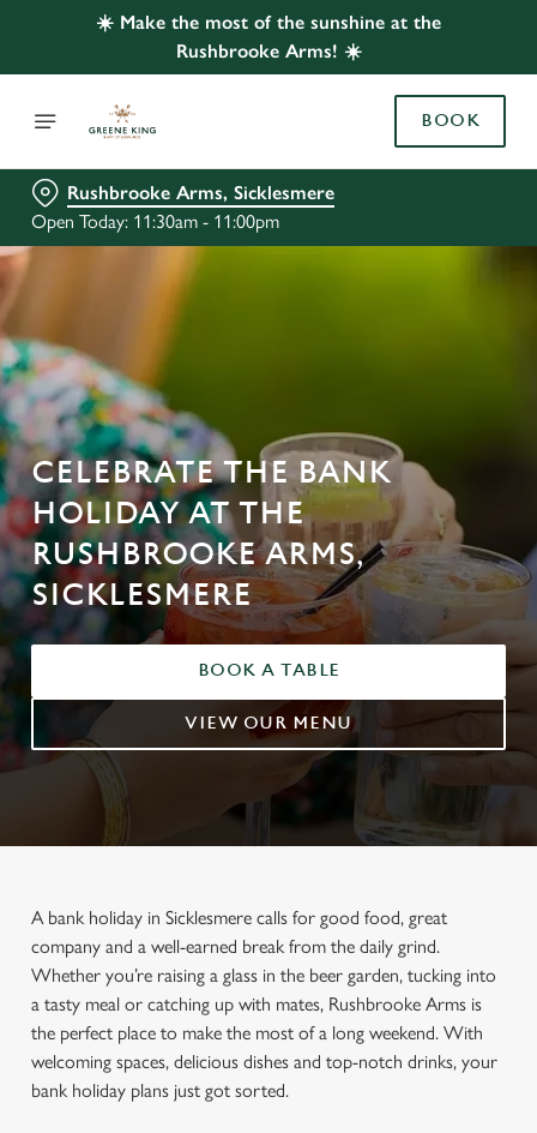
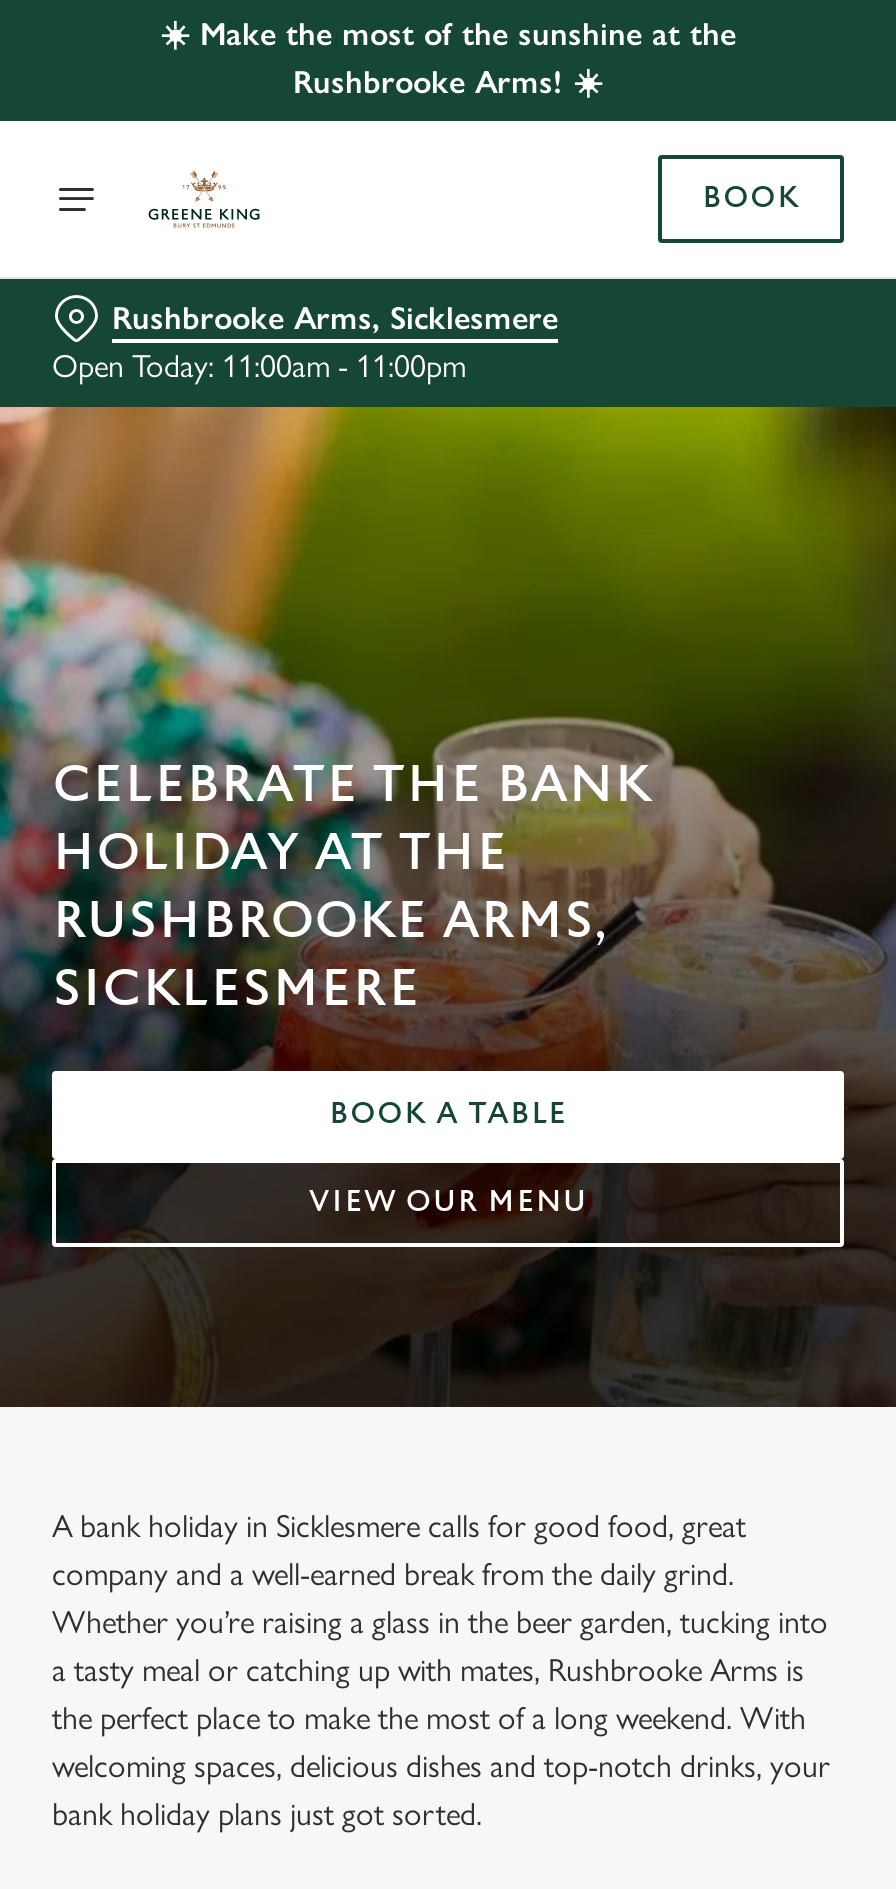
- Open Today: 11:30am - 11:00pm
+ Open Today: 11:00am - 11:00pm
